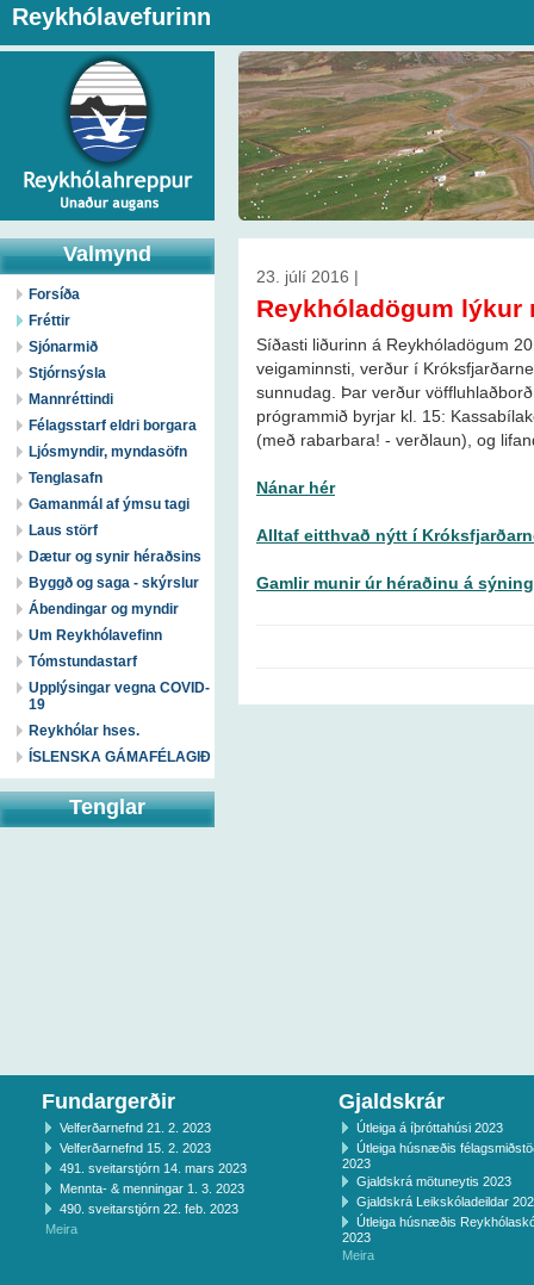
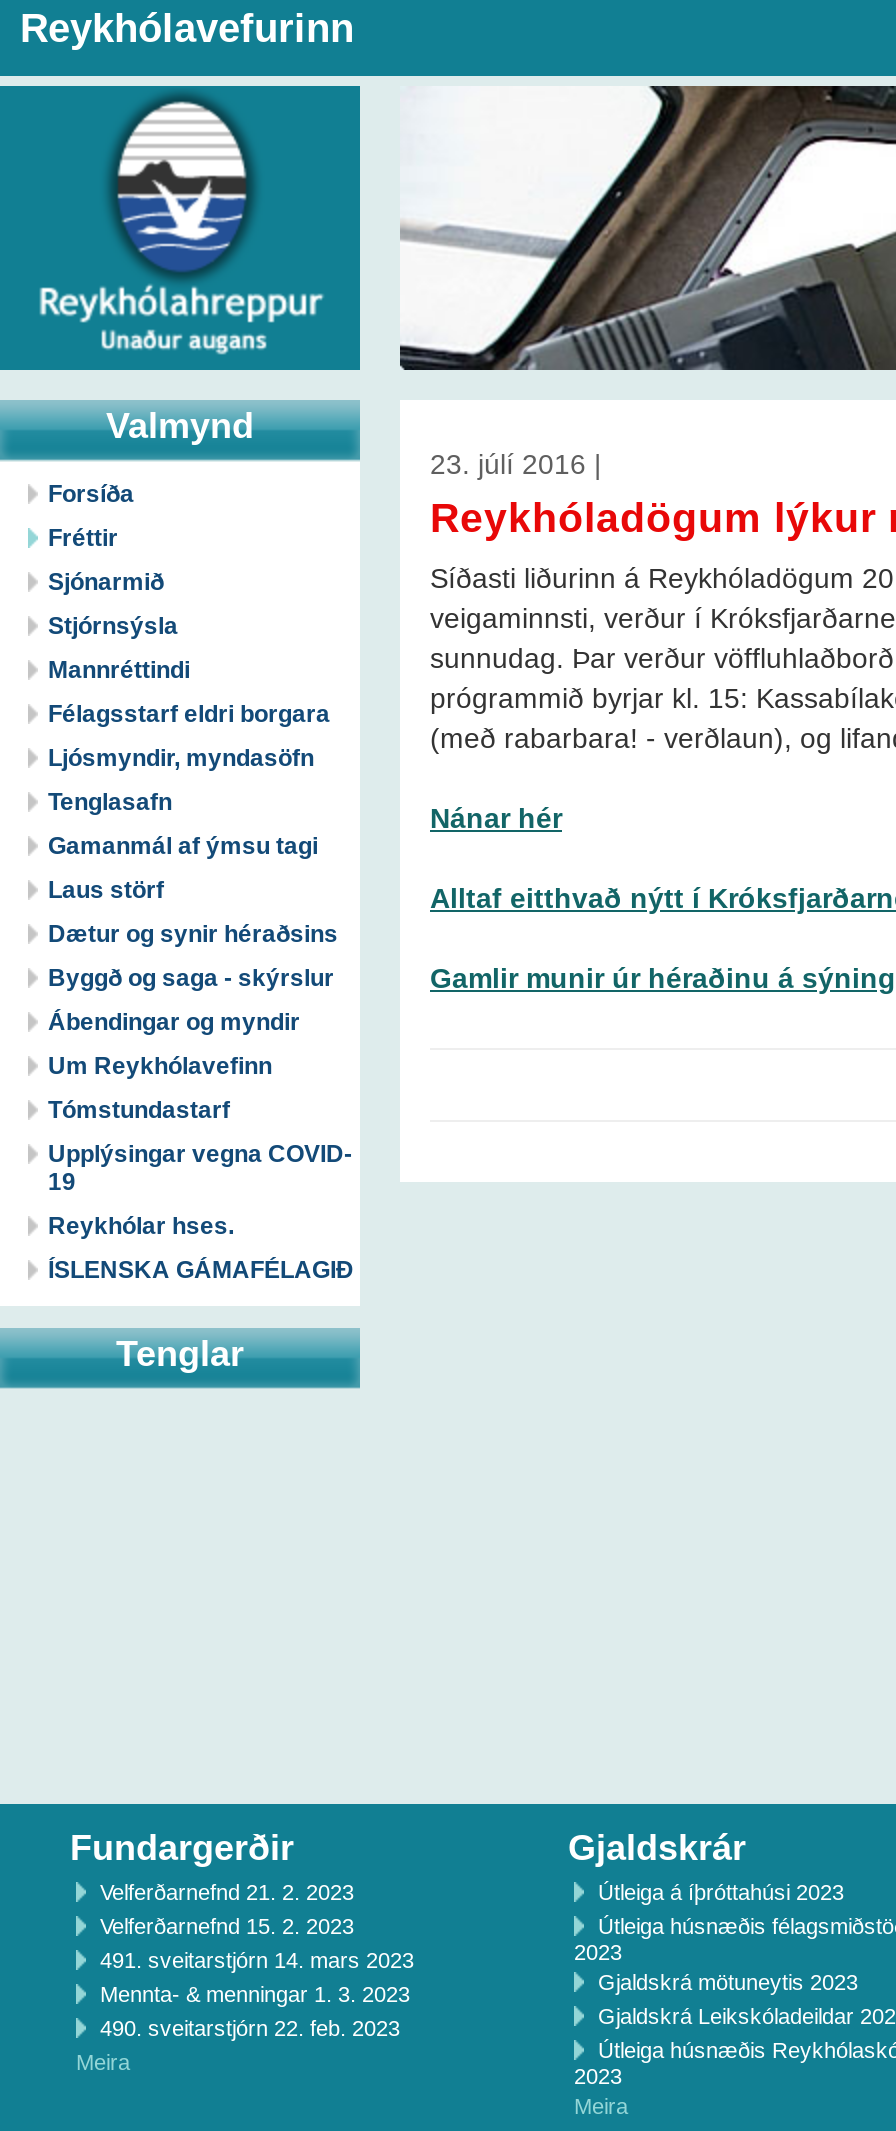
- [image]
+ [image]
